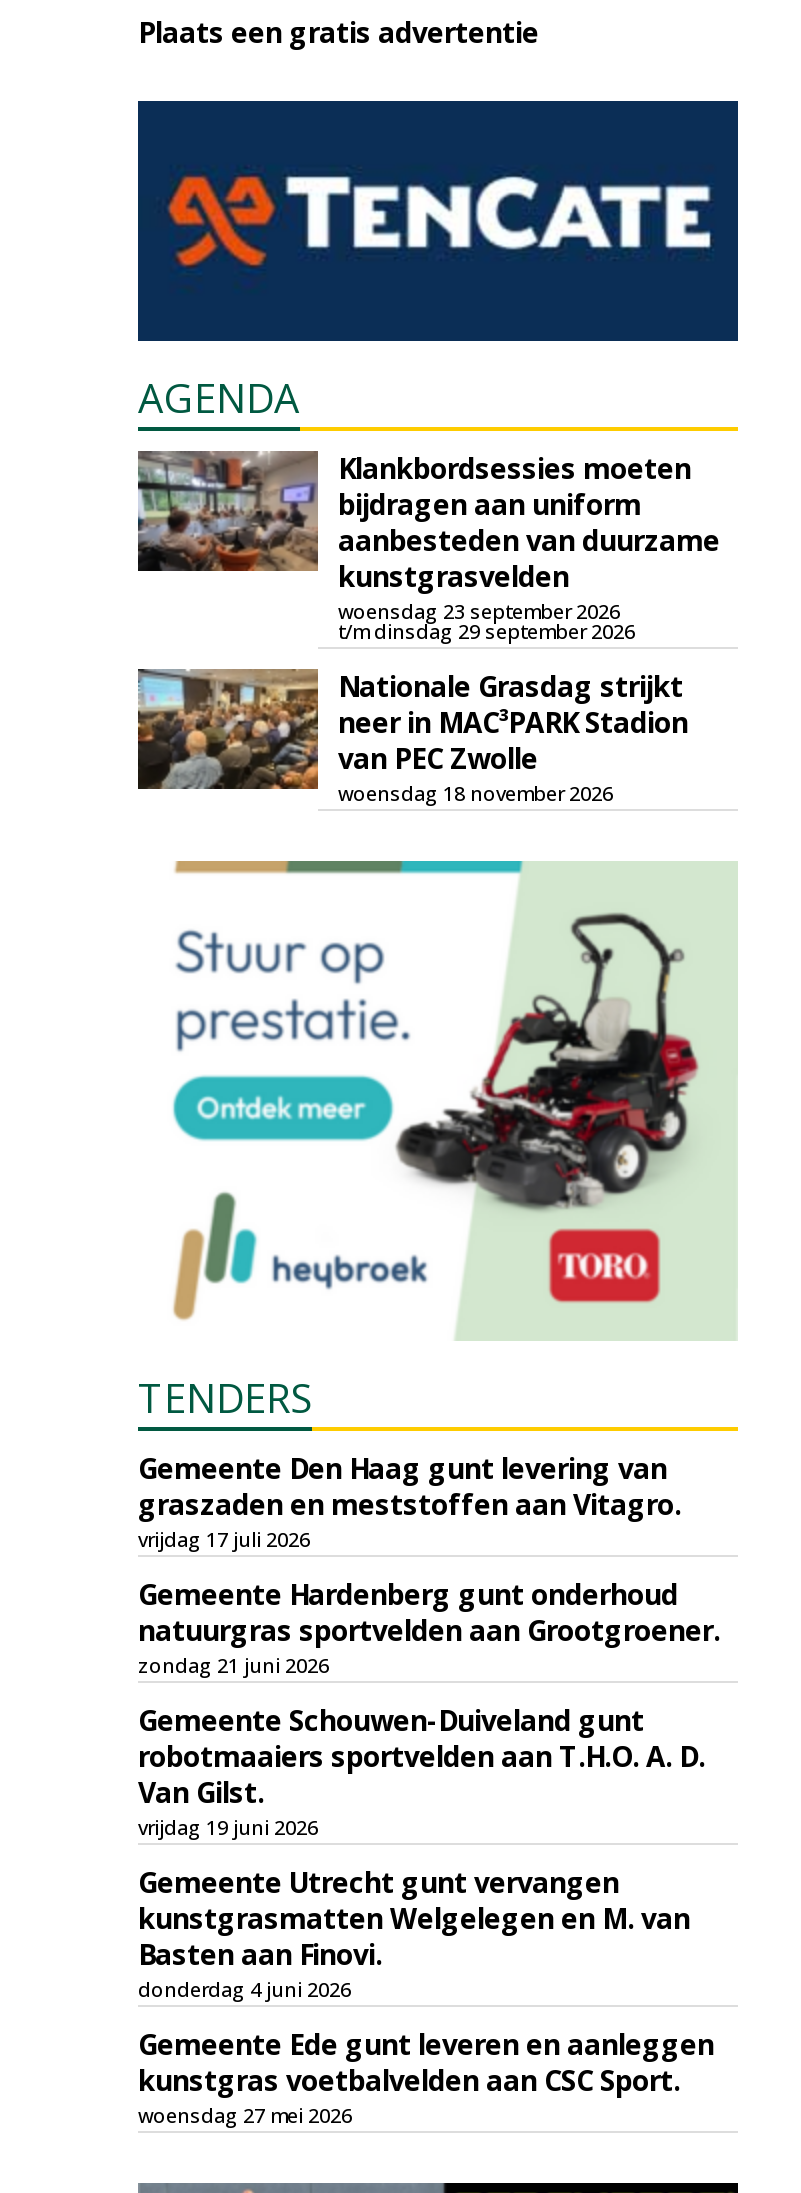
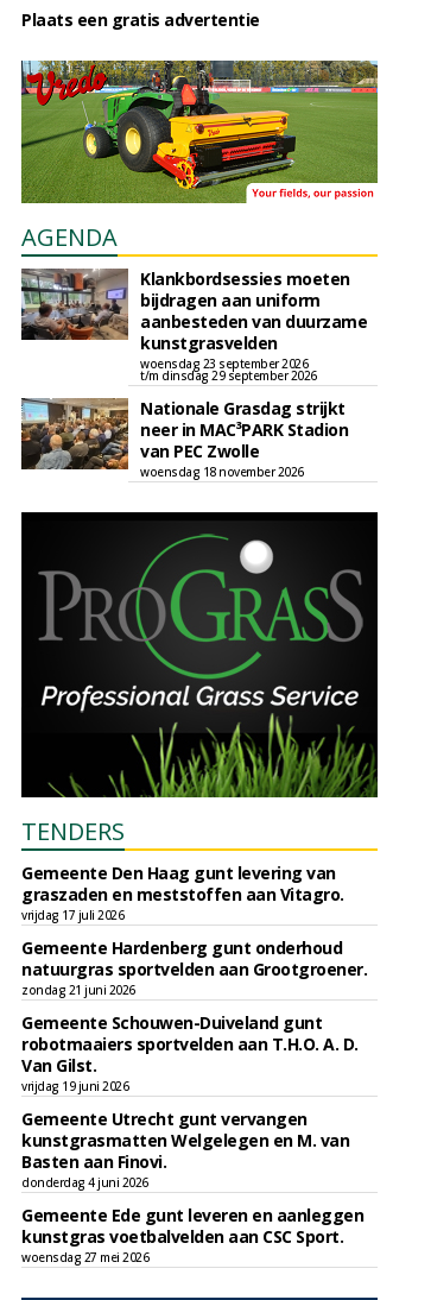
- [image]
+ [image]

- [image]
+ [image]
